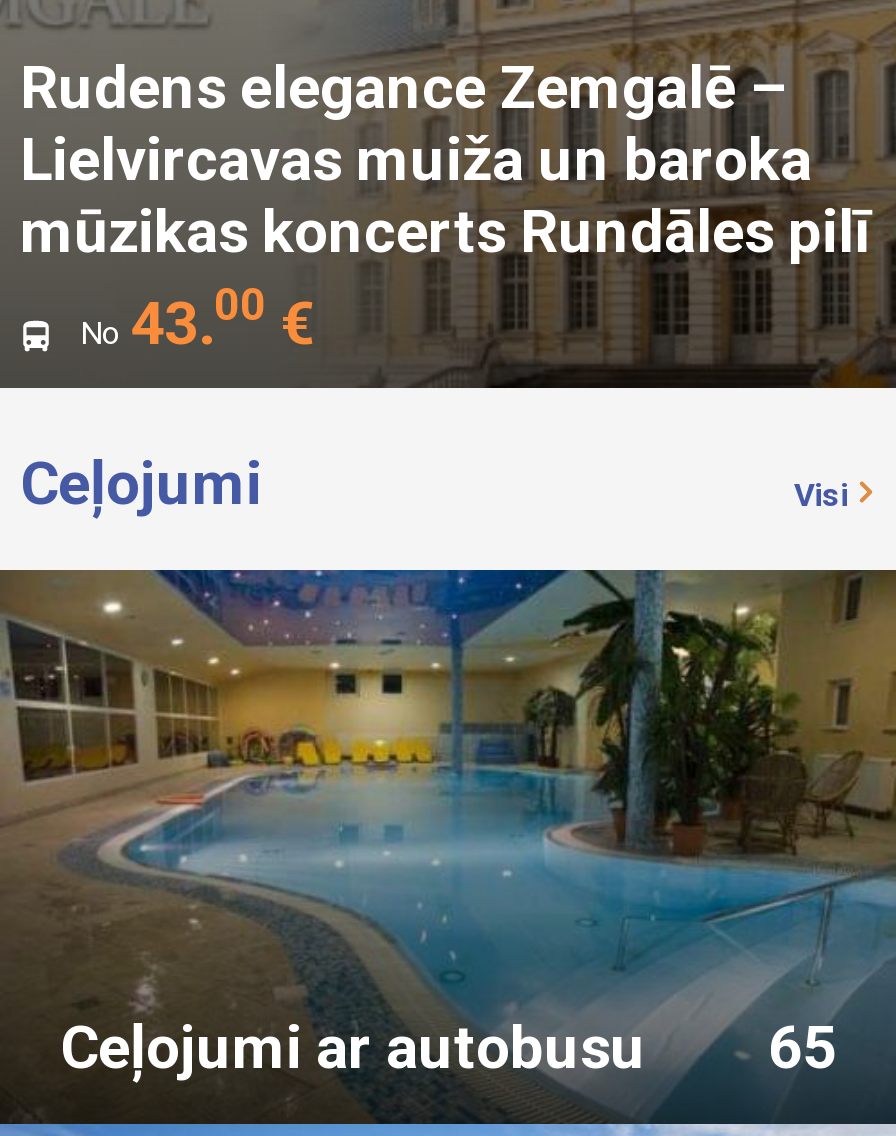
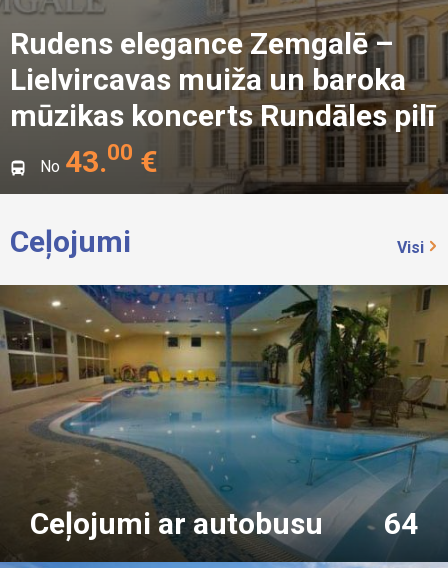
- Ceļojumi ar autobusu 65
+ Ceļojumi ar autobusu 64
